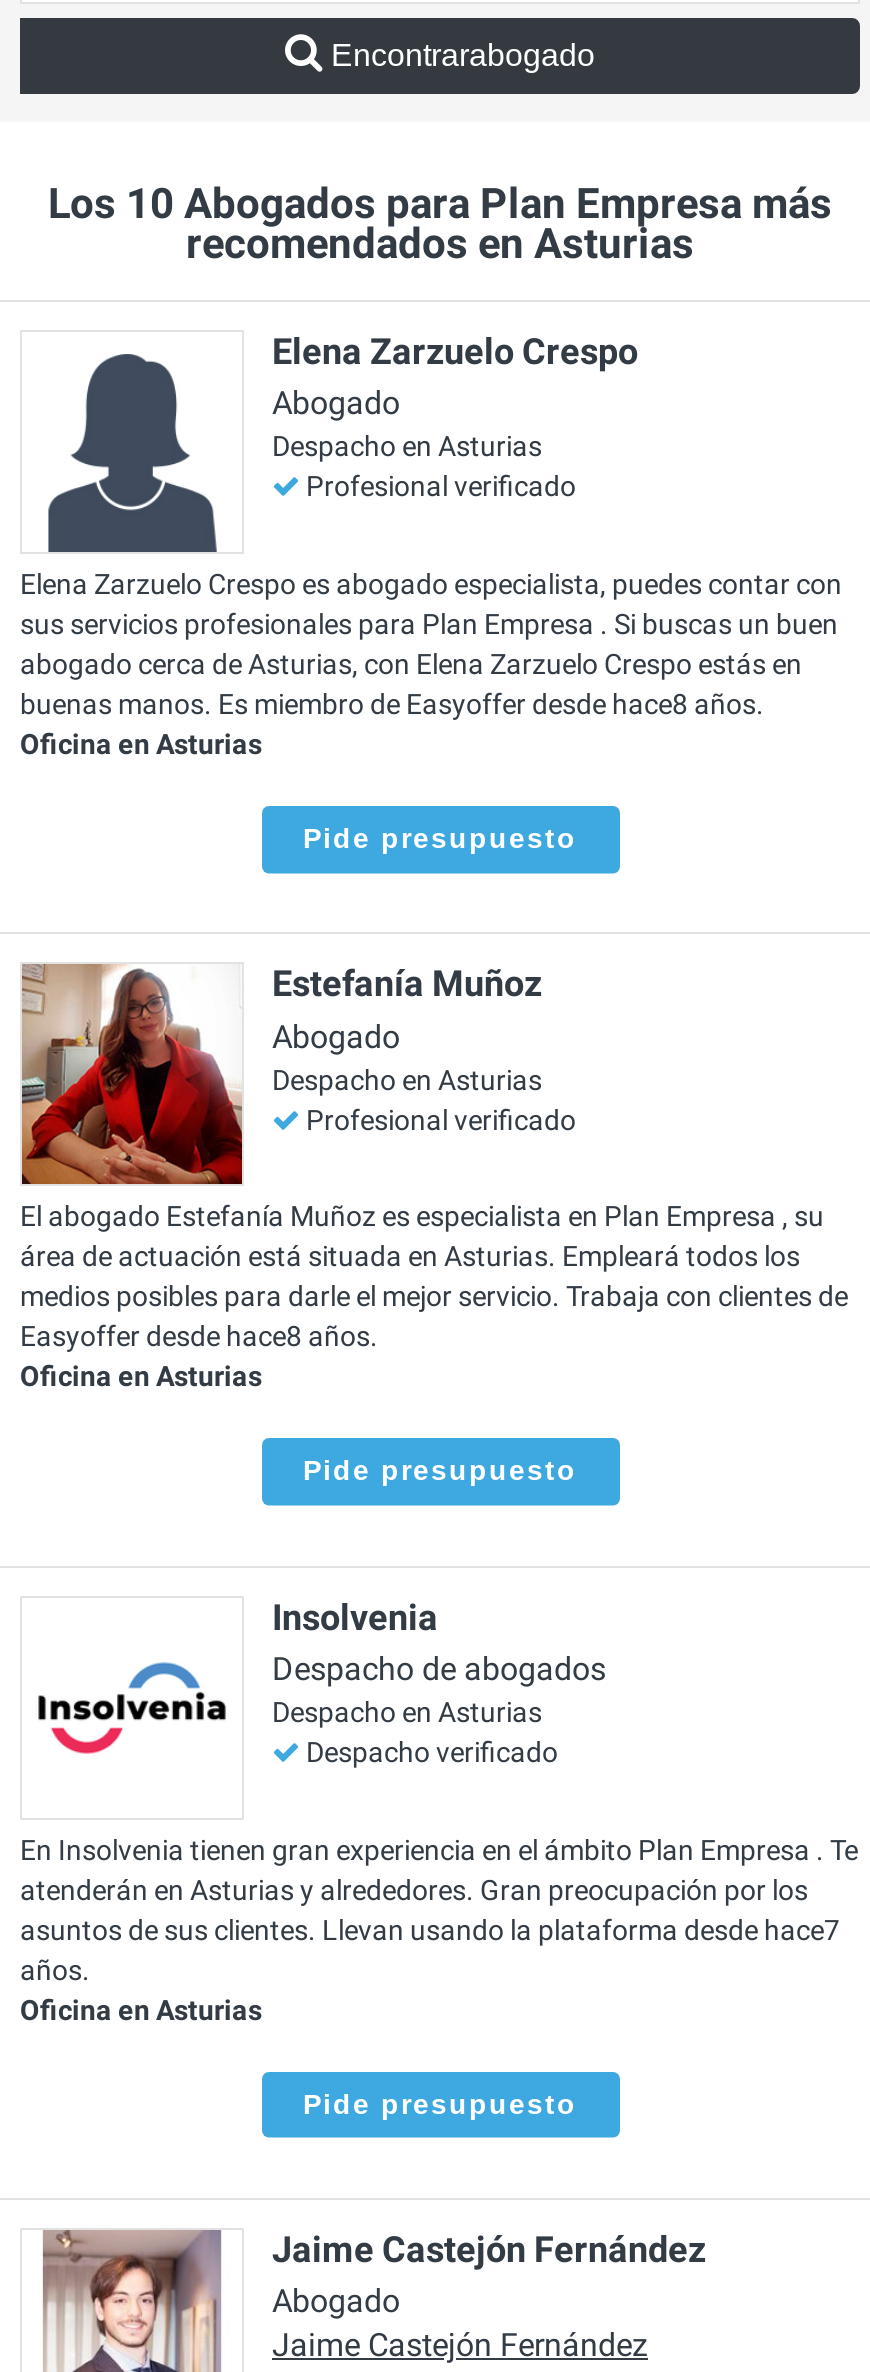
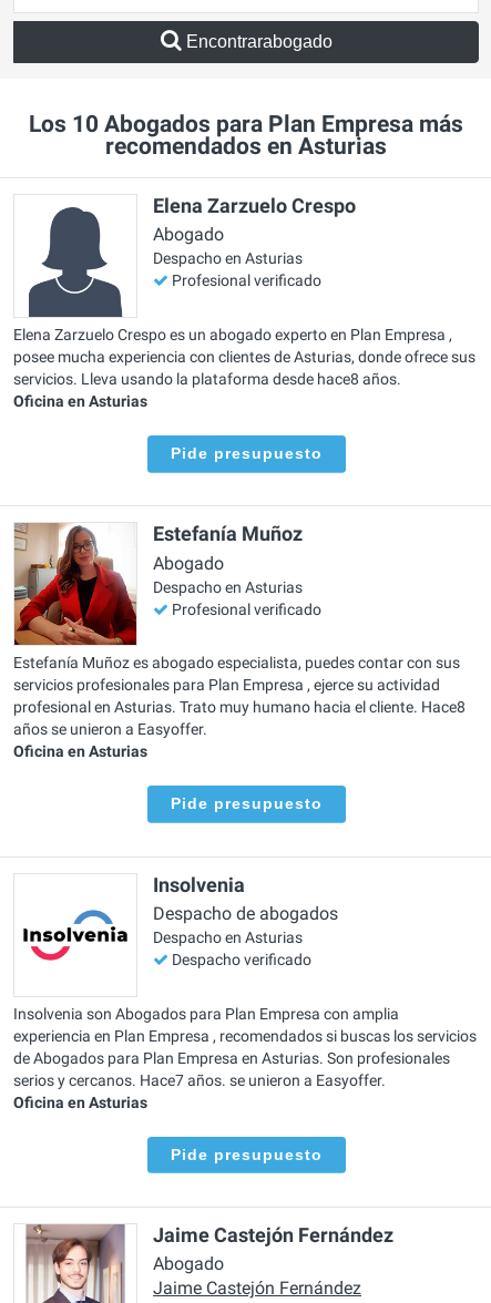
- Elena Zarzuelo Crespo es abogado especialista, puedes contar con
- sus servicios profesionales para Plan Empresa . Si buscas un buen
- abogado cerca de Asturias, con Elena Zarzuelo Crespo estás en
- buenas manos. Es miembro de Easyoffer desde hace8 años.
+ Elena Zarzuelo Crespo es un abogado experto en Plan Empresa ,
+ posee mucha experiencia con clientes de Asturias, donde ofrece sus
+ servicios. Lleva usando la plataforma desde hace8 años.

- El abogado Estefanía Muñoz es especialista en Plan Empresa , su
- área de actuación está situada en Asturias. Empleará todos los
- medios posibles para darle el mejor servicio. Trabaja con clientes de
- Easyoffer desde hace8 años.
+ Estefanía Muñoz es abogado especialista, puedes contar con sus
+ servicios profesionales para Plan Empresa , ejerce su actividad
+ profesional en Asturias. Trato muy humano hacia el cliente. Hace8
+ años se unieron a Easyoffer.

- En Insolvenia tienen gran experiencia en el ámbito Plan Empresa . Te
- atenderán en Asturias y alrededores. Gran preocupación por los
- asuntos de sus clientes. Llevan usando la plataforma desde hace7
- años.
+ Insolvenia son Abogados para Plan Empresa con amplia
+ experiencia en Plan Empresa , recomendados si buscas los servicios
+ de Abogados para Plan Empresa en Asturias. Son profesionales
+ serios y cercanos. Hace7 años. se unieron a Easyoffer.
